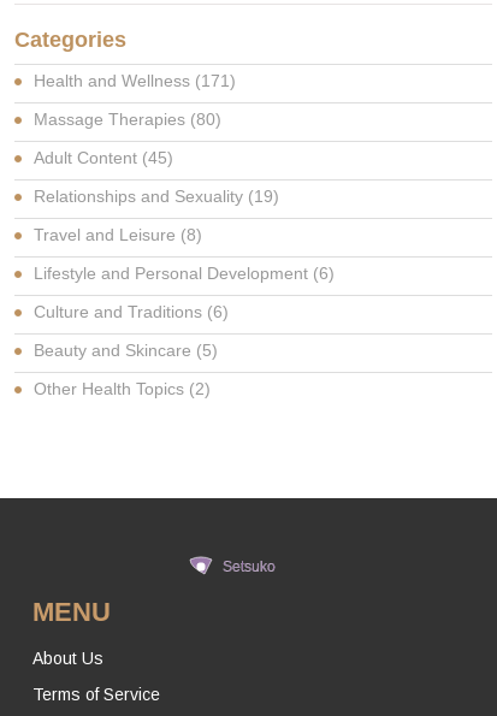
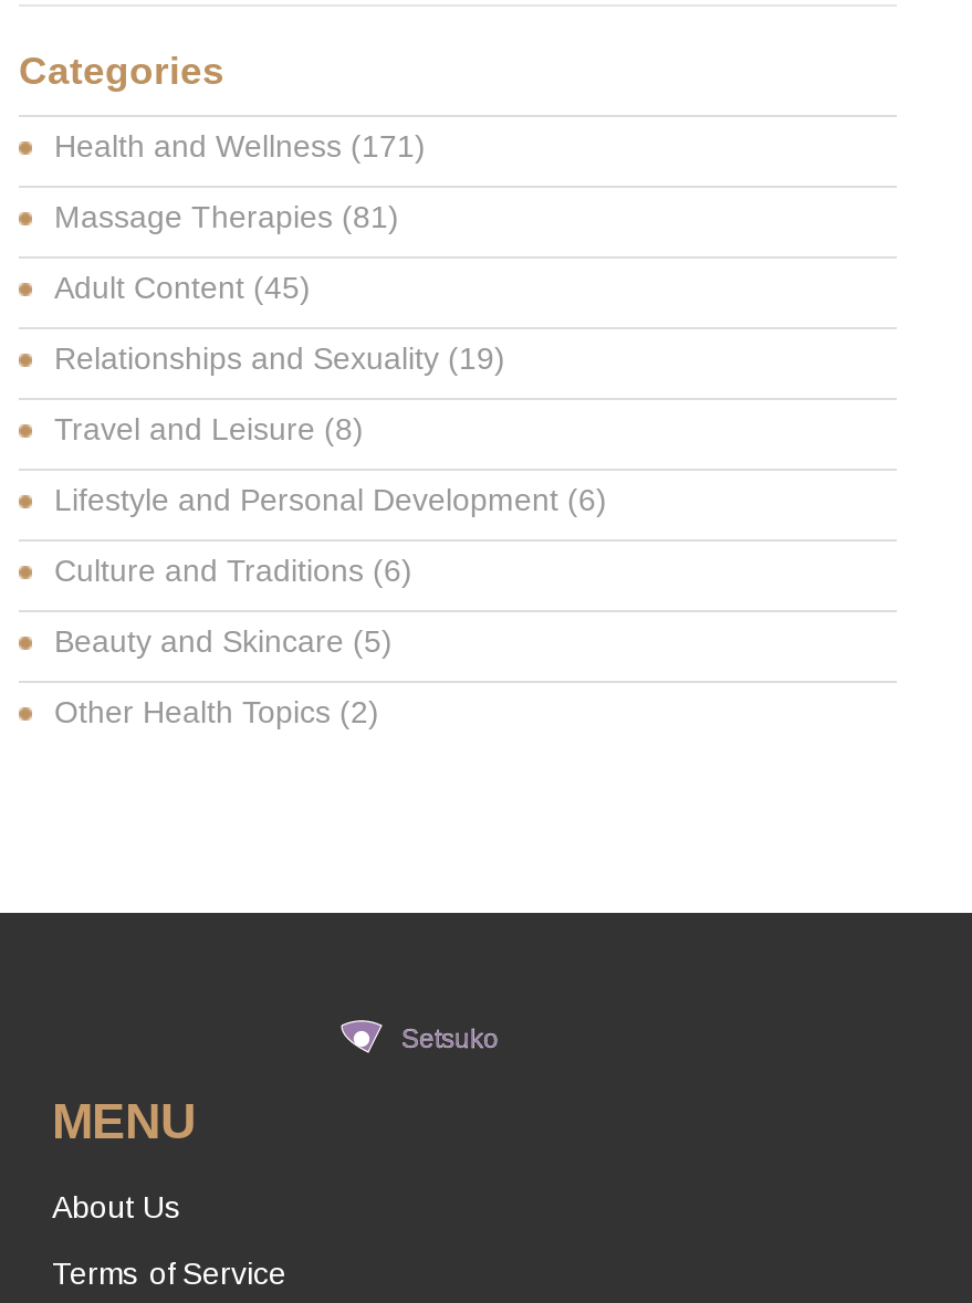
- Massage Therapies (80)
+ Massage Therapies (81)
